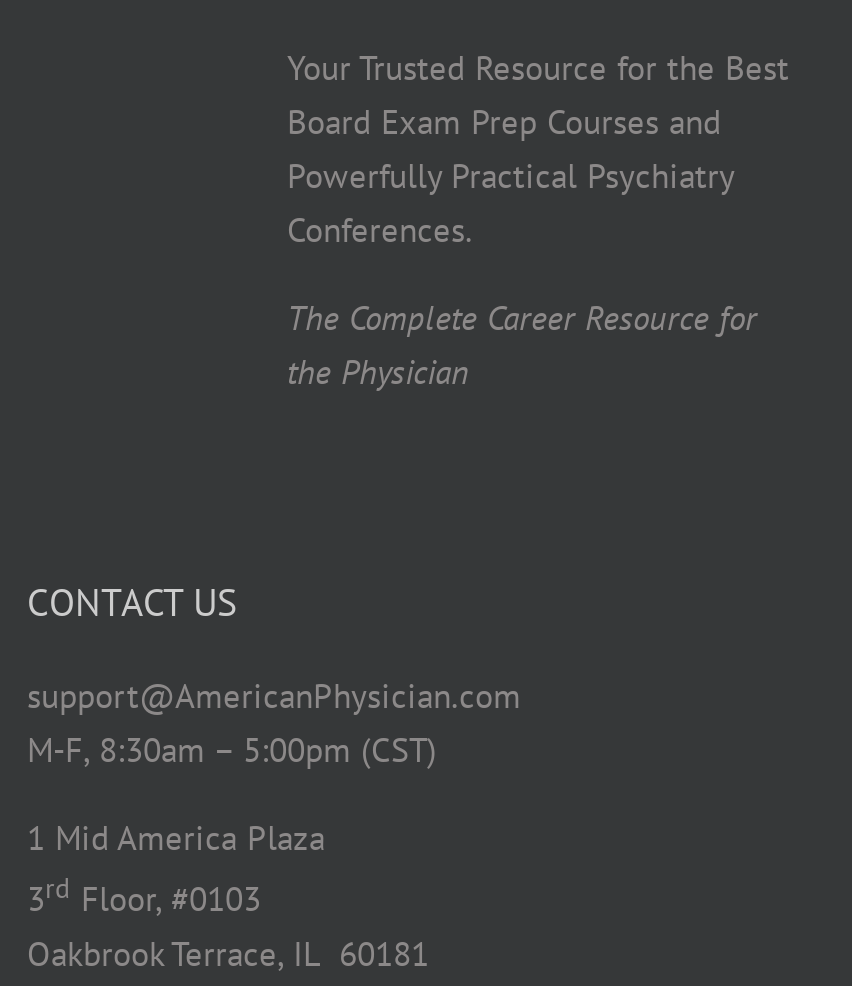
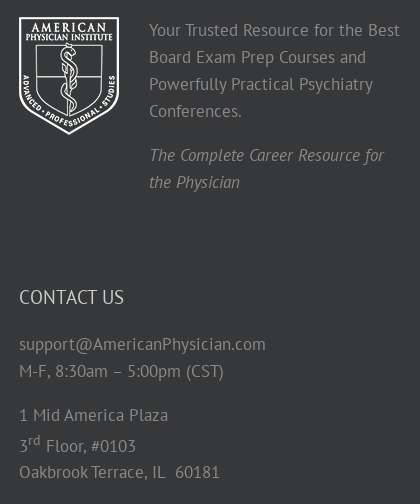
+ [image]
